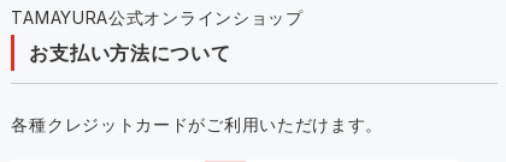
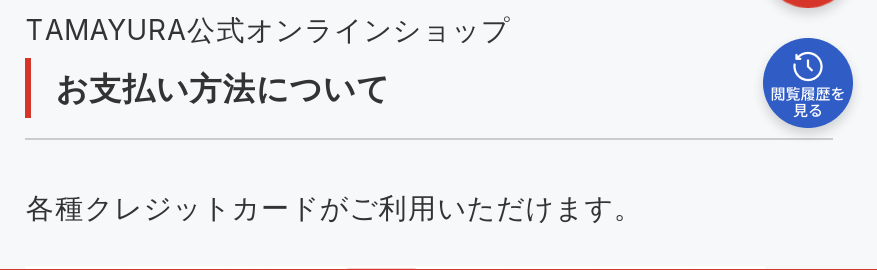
+ [image]
